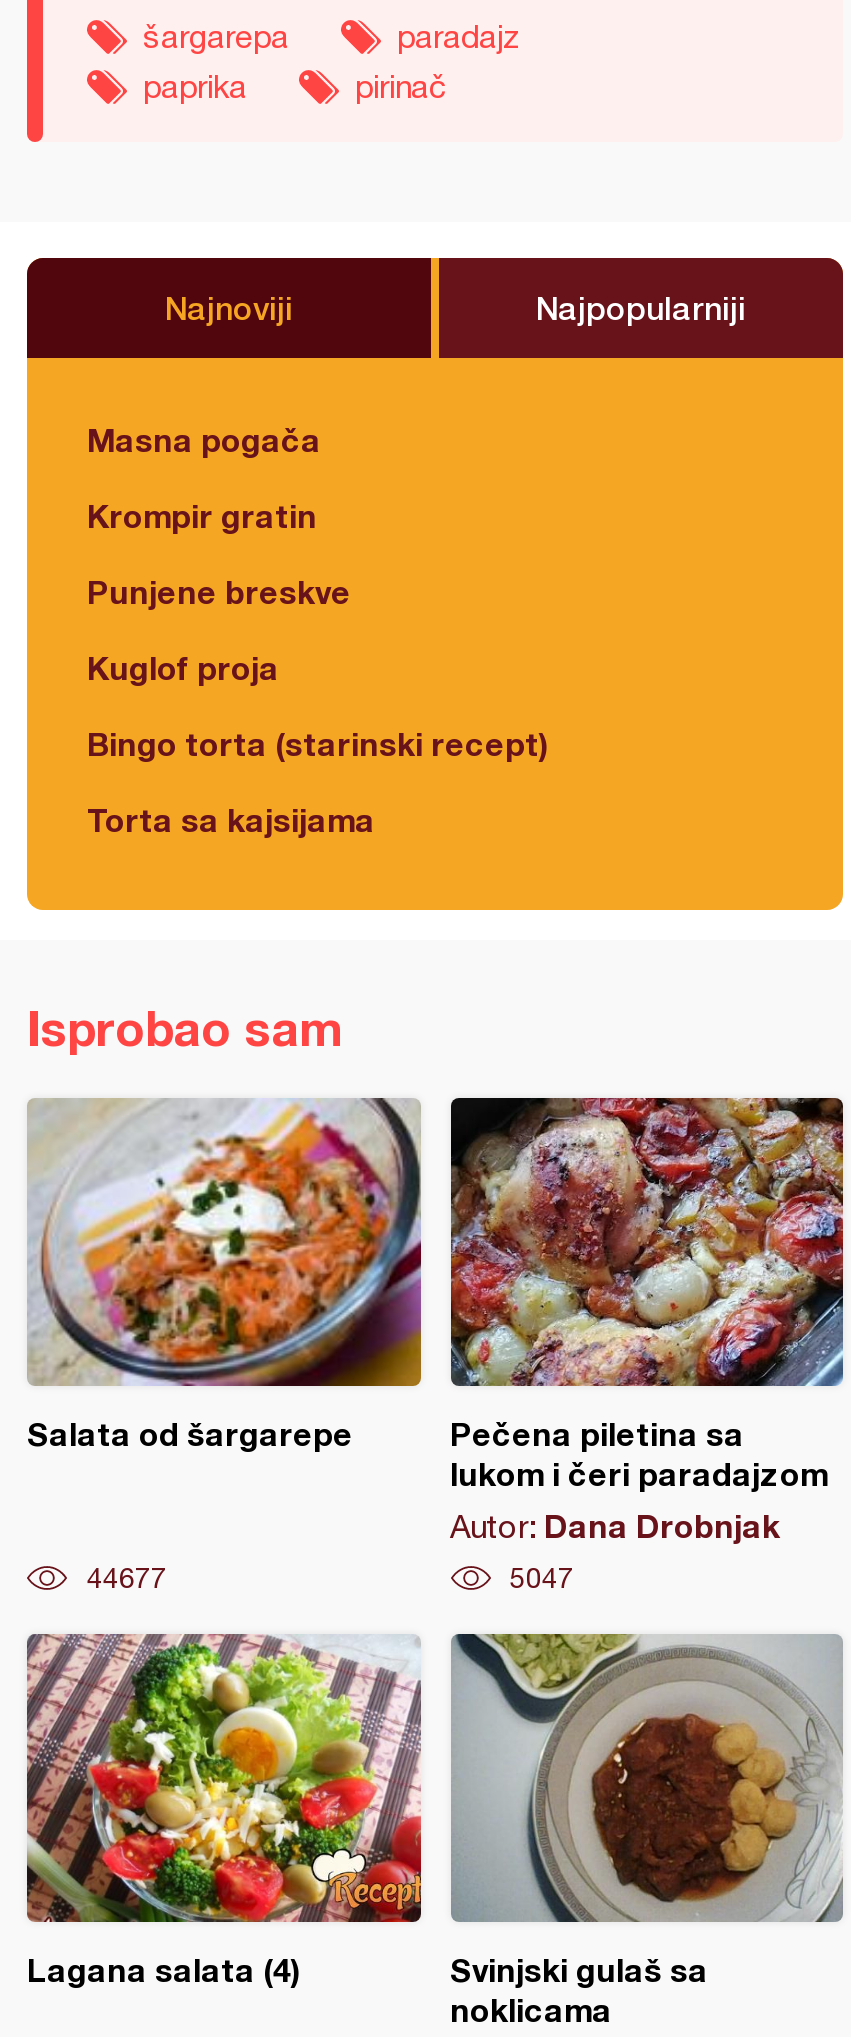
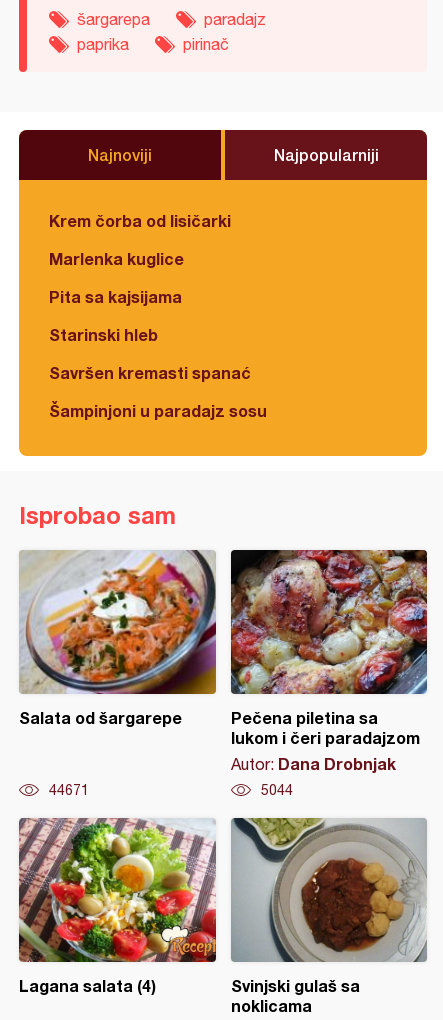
- Masna pogača
+ Krem čorba od lisičarki

- Krompir gratin
+ Marlenka kuglice

- Punjene breskve
+ Pita sa kajsijama

- Kuglof proja
+ Starinski hleb

- Bingo torta (starinski recept)
+ Savršen kremasti spanać

- Torta sa kajsijama
+ Šampinjoni u paradajz sosu

- 44677
+ 44671

- 5047
+ 5044
